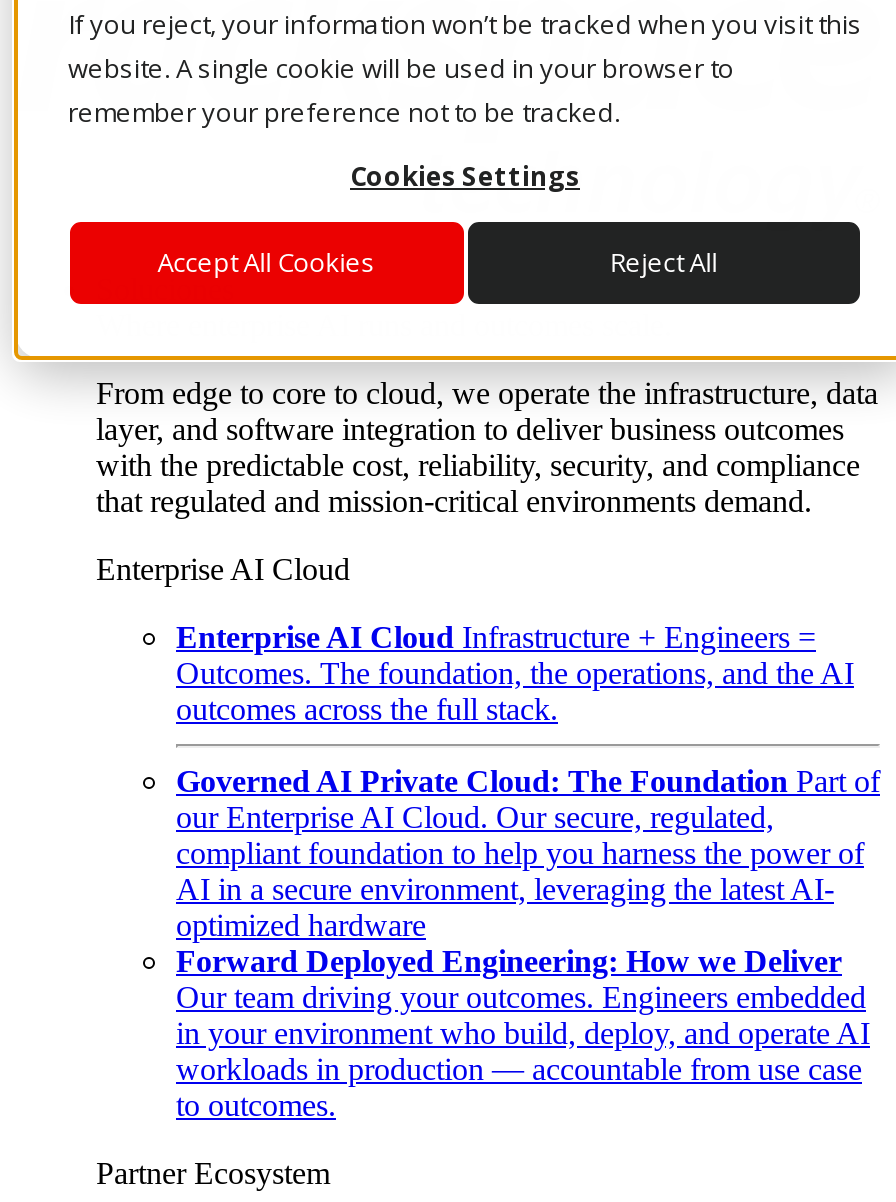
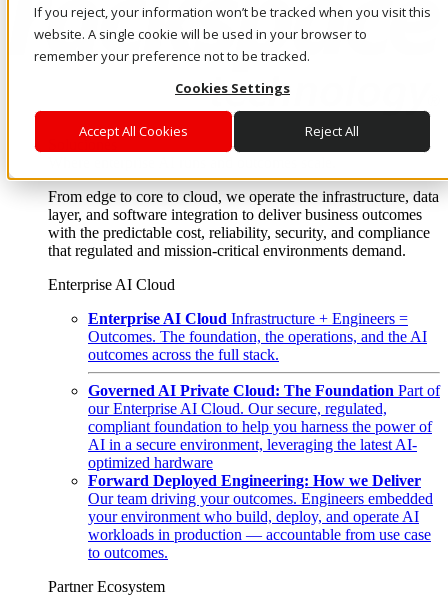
- in your environment who build, deploy, and operate AI
+ your environment who build, deploy, and operate AI
